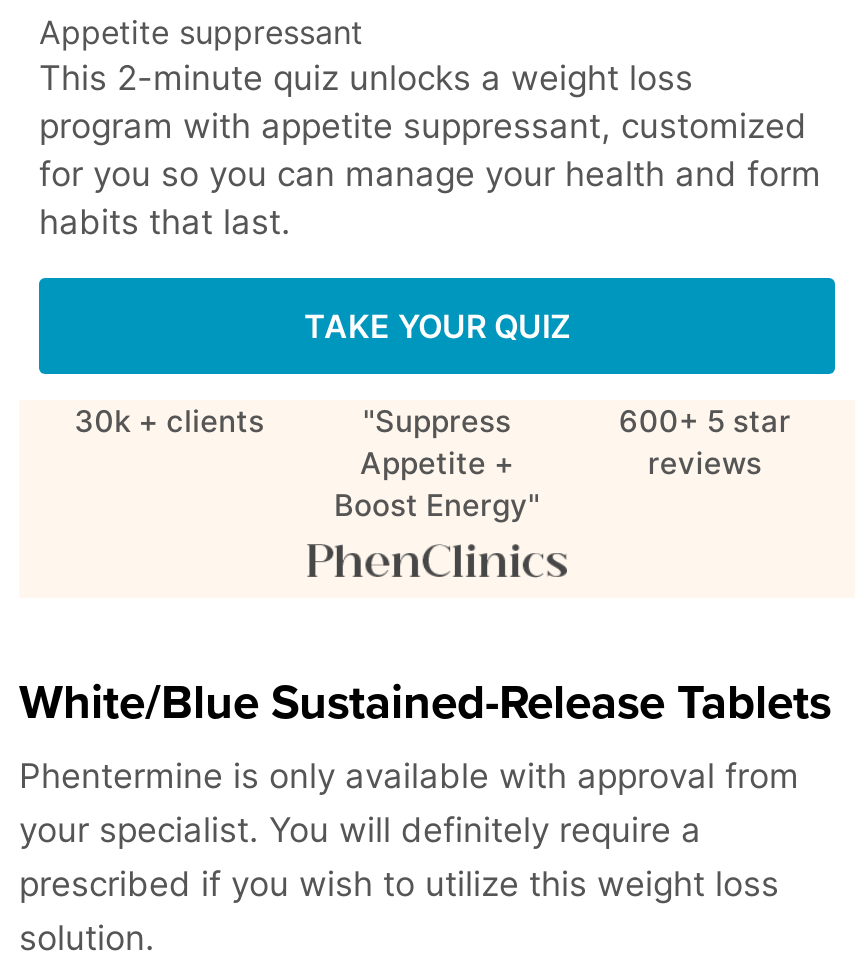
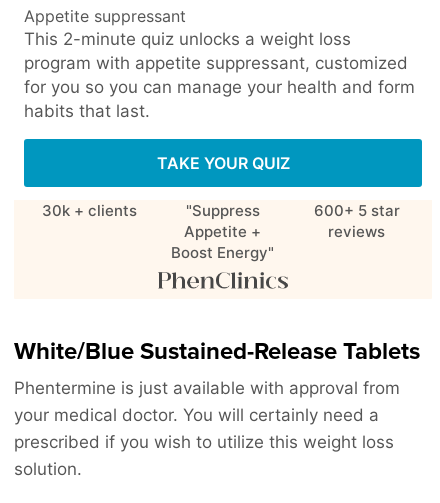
- Phentermine is only available with approval from
- your specialist. You will definitely require a
+ Phentermine is just available with approval from
+ your medical doctor. You will certainly need a
